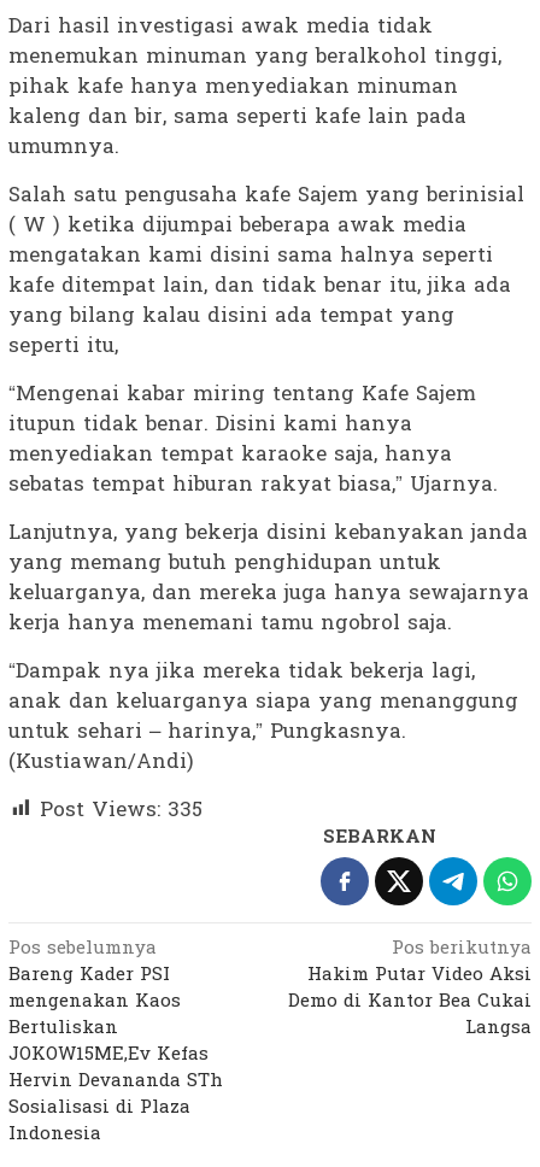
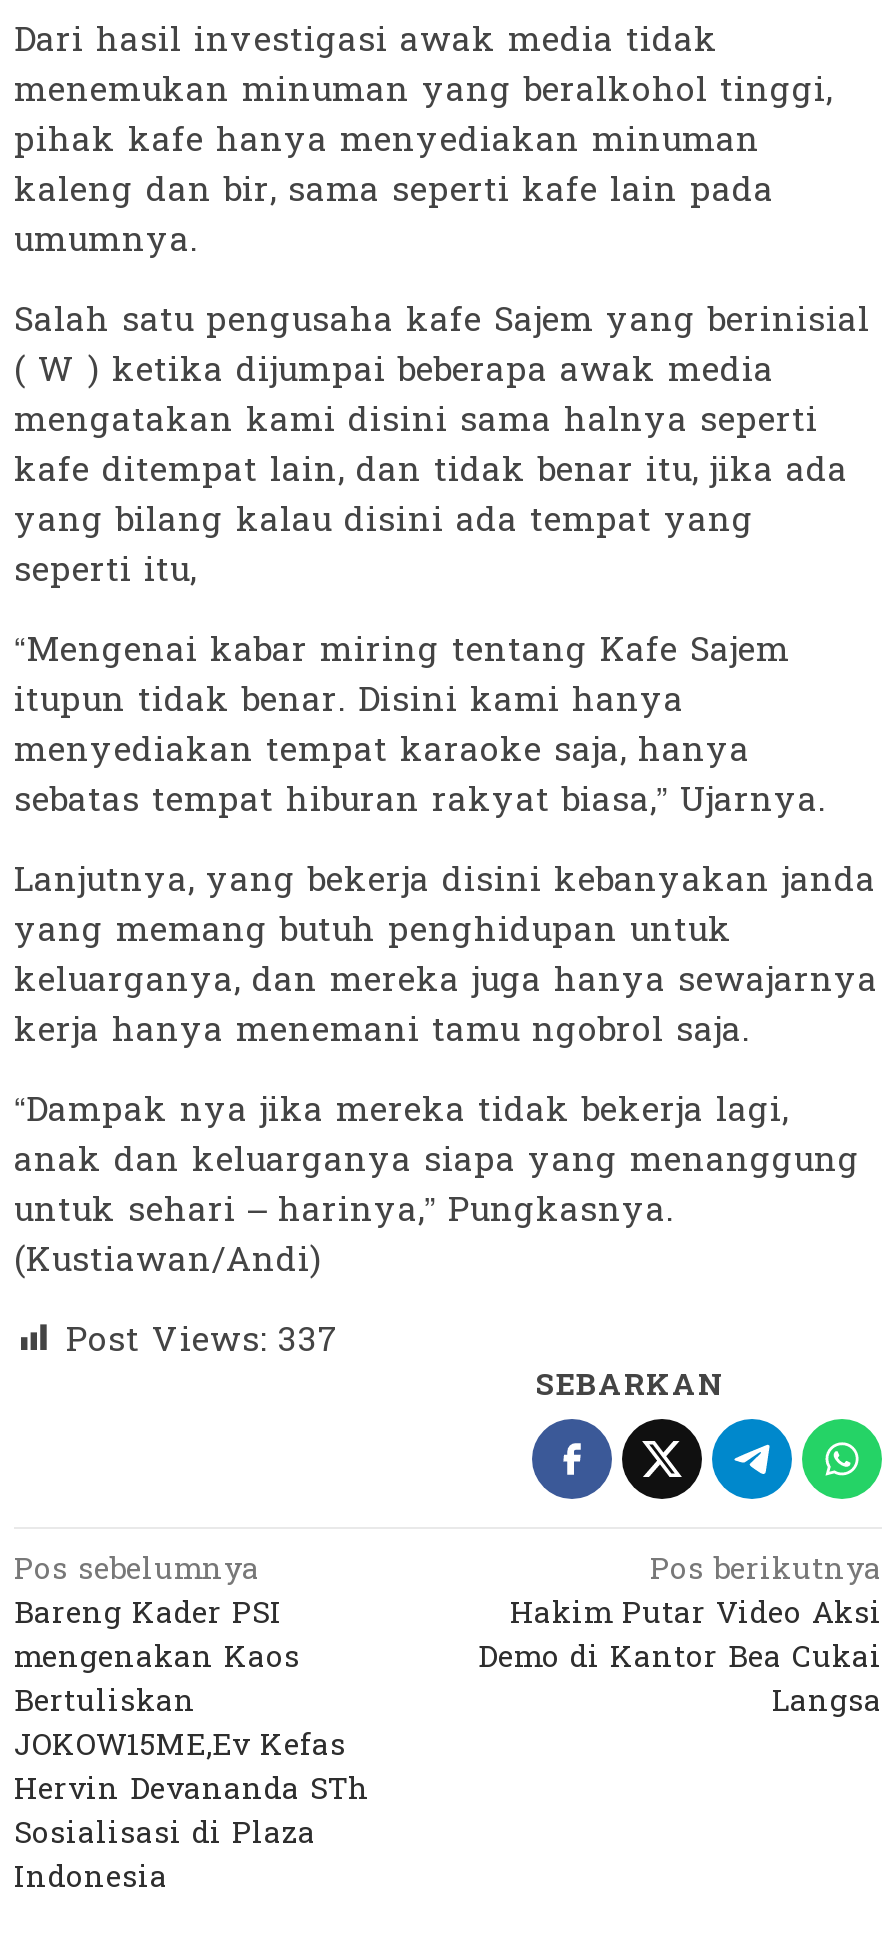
- Post Views: 335
+ Post Views: 337
